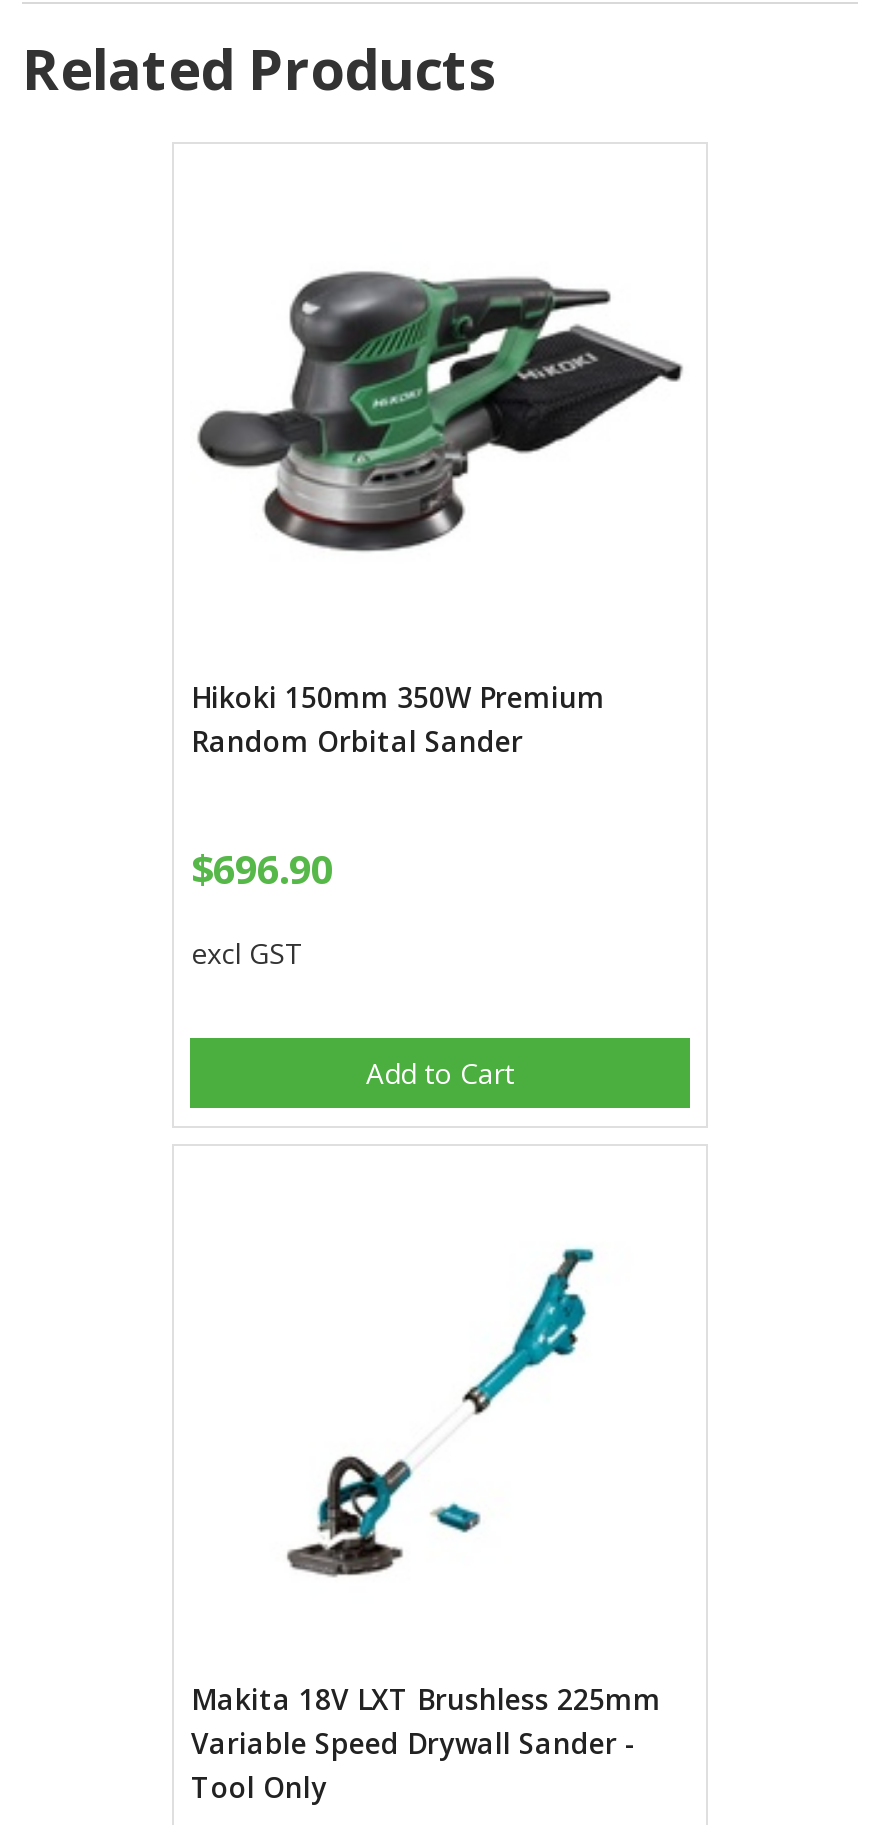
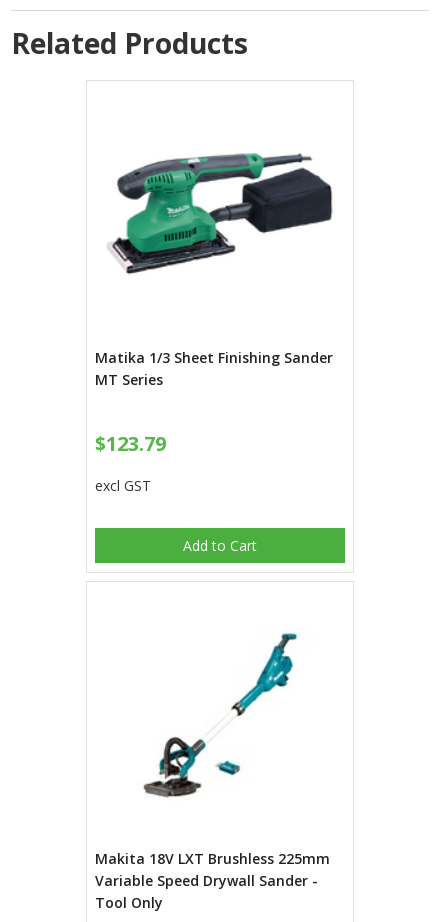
- [image]
+ [image]

- Hikoki 150mm 350W Premium
- Random Orbital Sander
+ Matika 1/3 Sheet Finishing Sander
+ MT Series

- $696.90
+ $123.79
